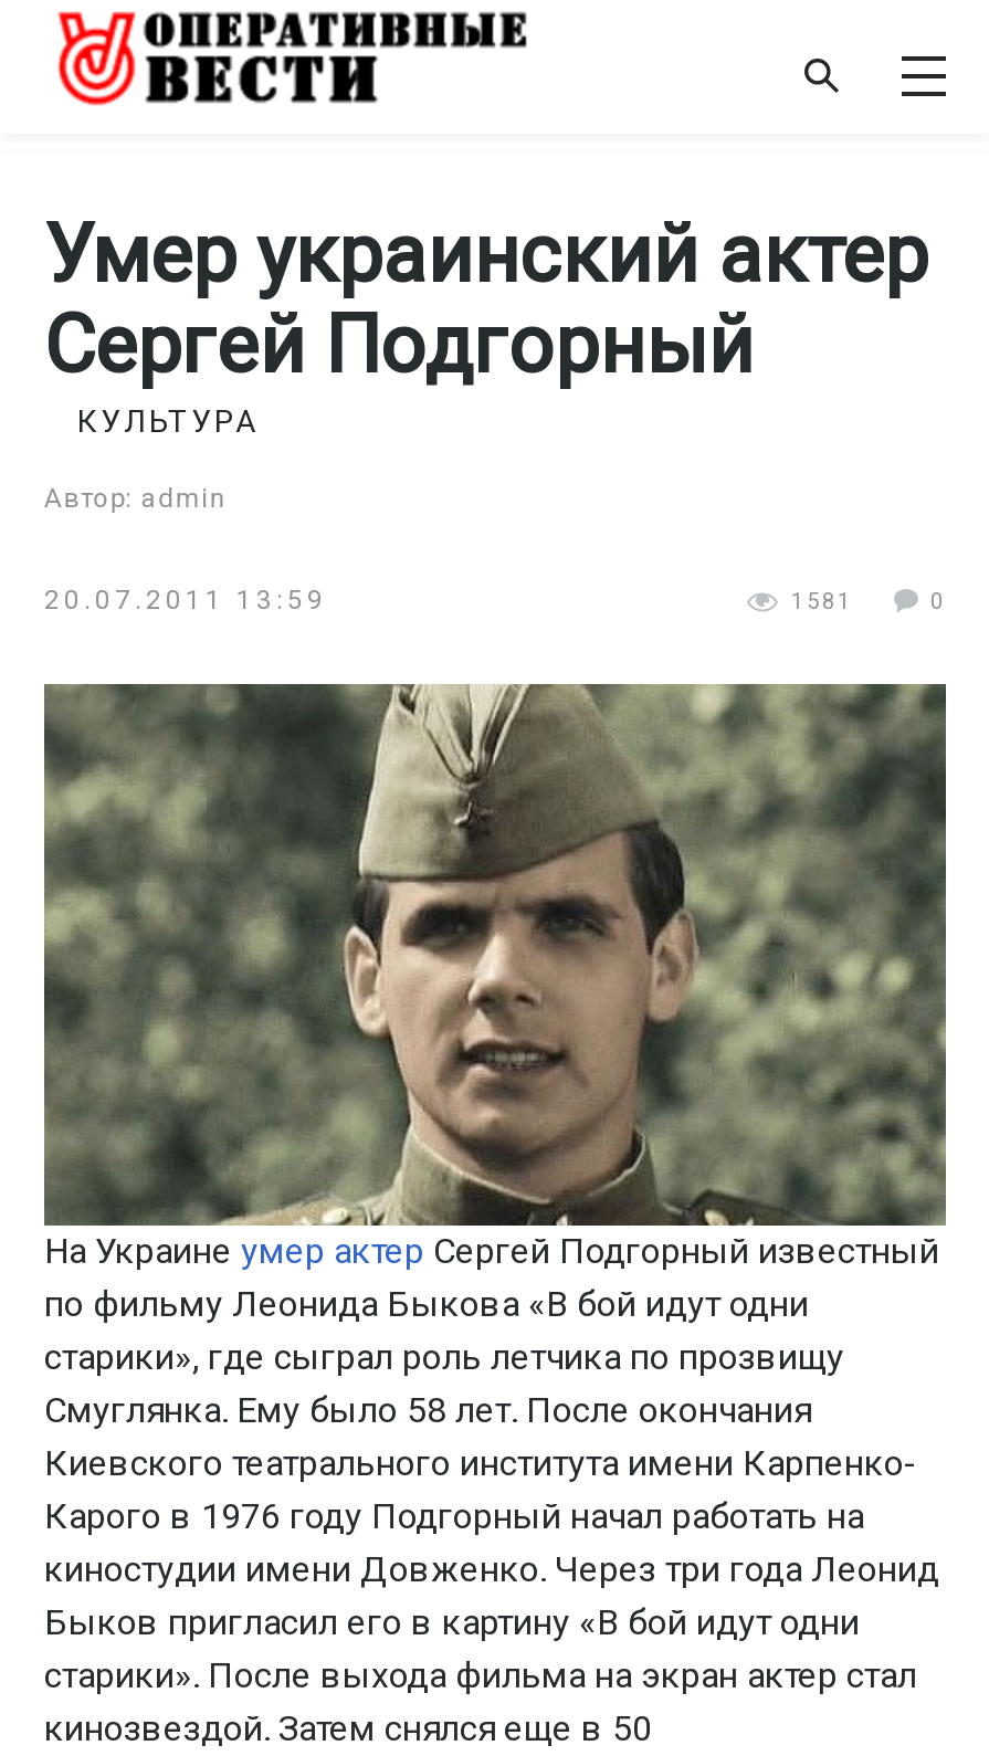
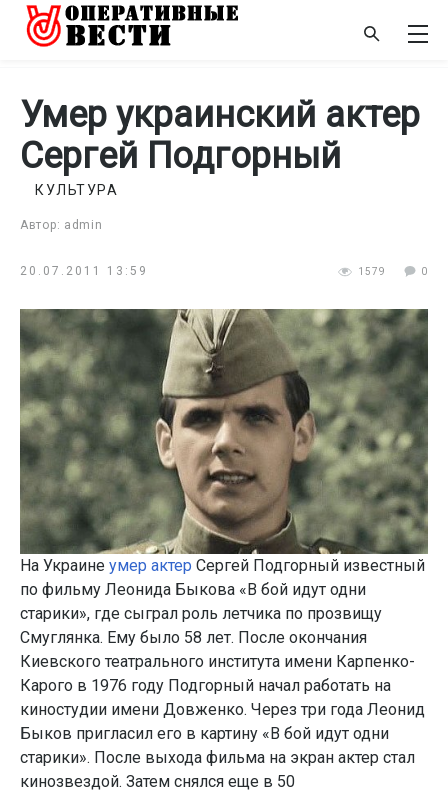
- 1581
+ 1579
